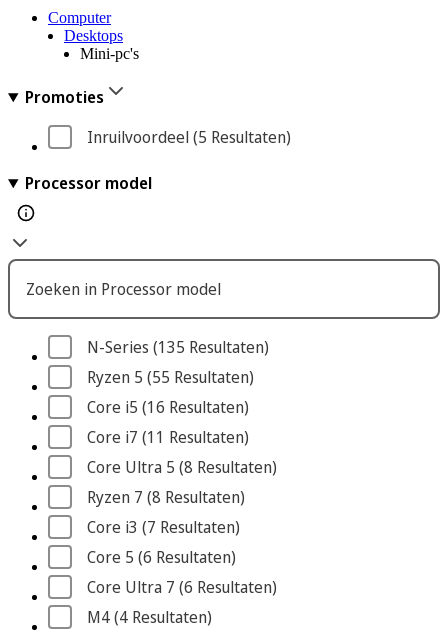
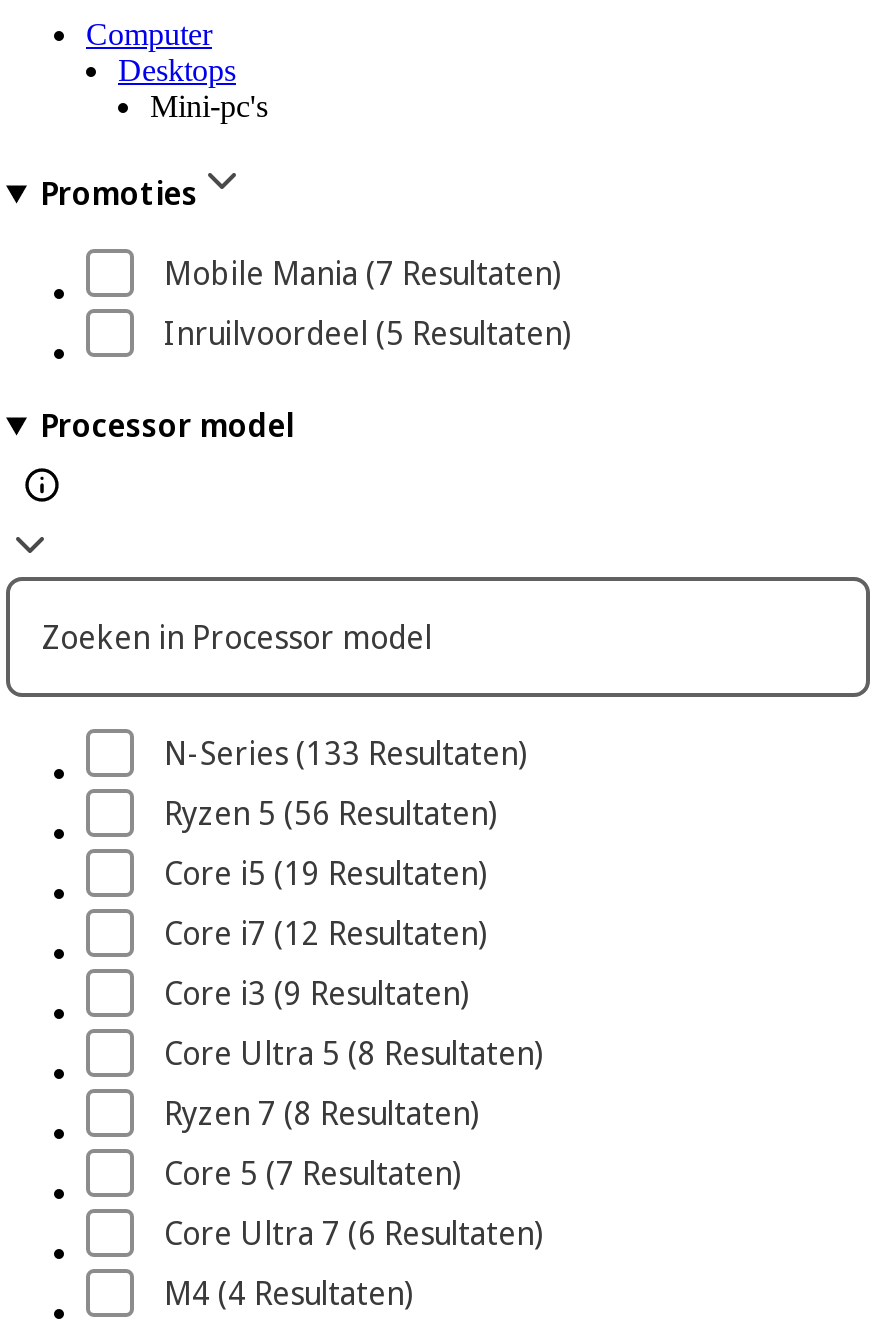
+ Mobile Mania (7 Resultaten)

- N-Series (135 Resultaten)
- Ryzen 5 (55 Resultaten)
- Core i5 (16 Resultaten)
- Core i7 (11 Resultaten)
+ N-Series (133 Resultaten)
+ Ryzen 5 (56 Resultaten)
+ Core i5 (19 Resultaten)
+ Core i7 (12 Resultaten)
+ Core i3 (9 Resultaten)

moved down: Core Ultra 5 (8 Resultaten) | Ryzen 7 (8 Resultaten)

- Core i3 (7 Resultaten)
- Core 5 (6 Resultaten)
+ Core 5 (7 Resultaten)
